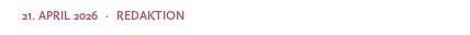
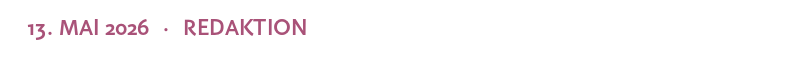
- 21. APRIL 2026
+ 13. MAI 2026
